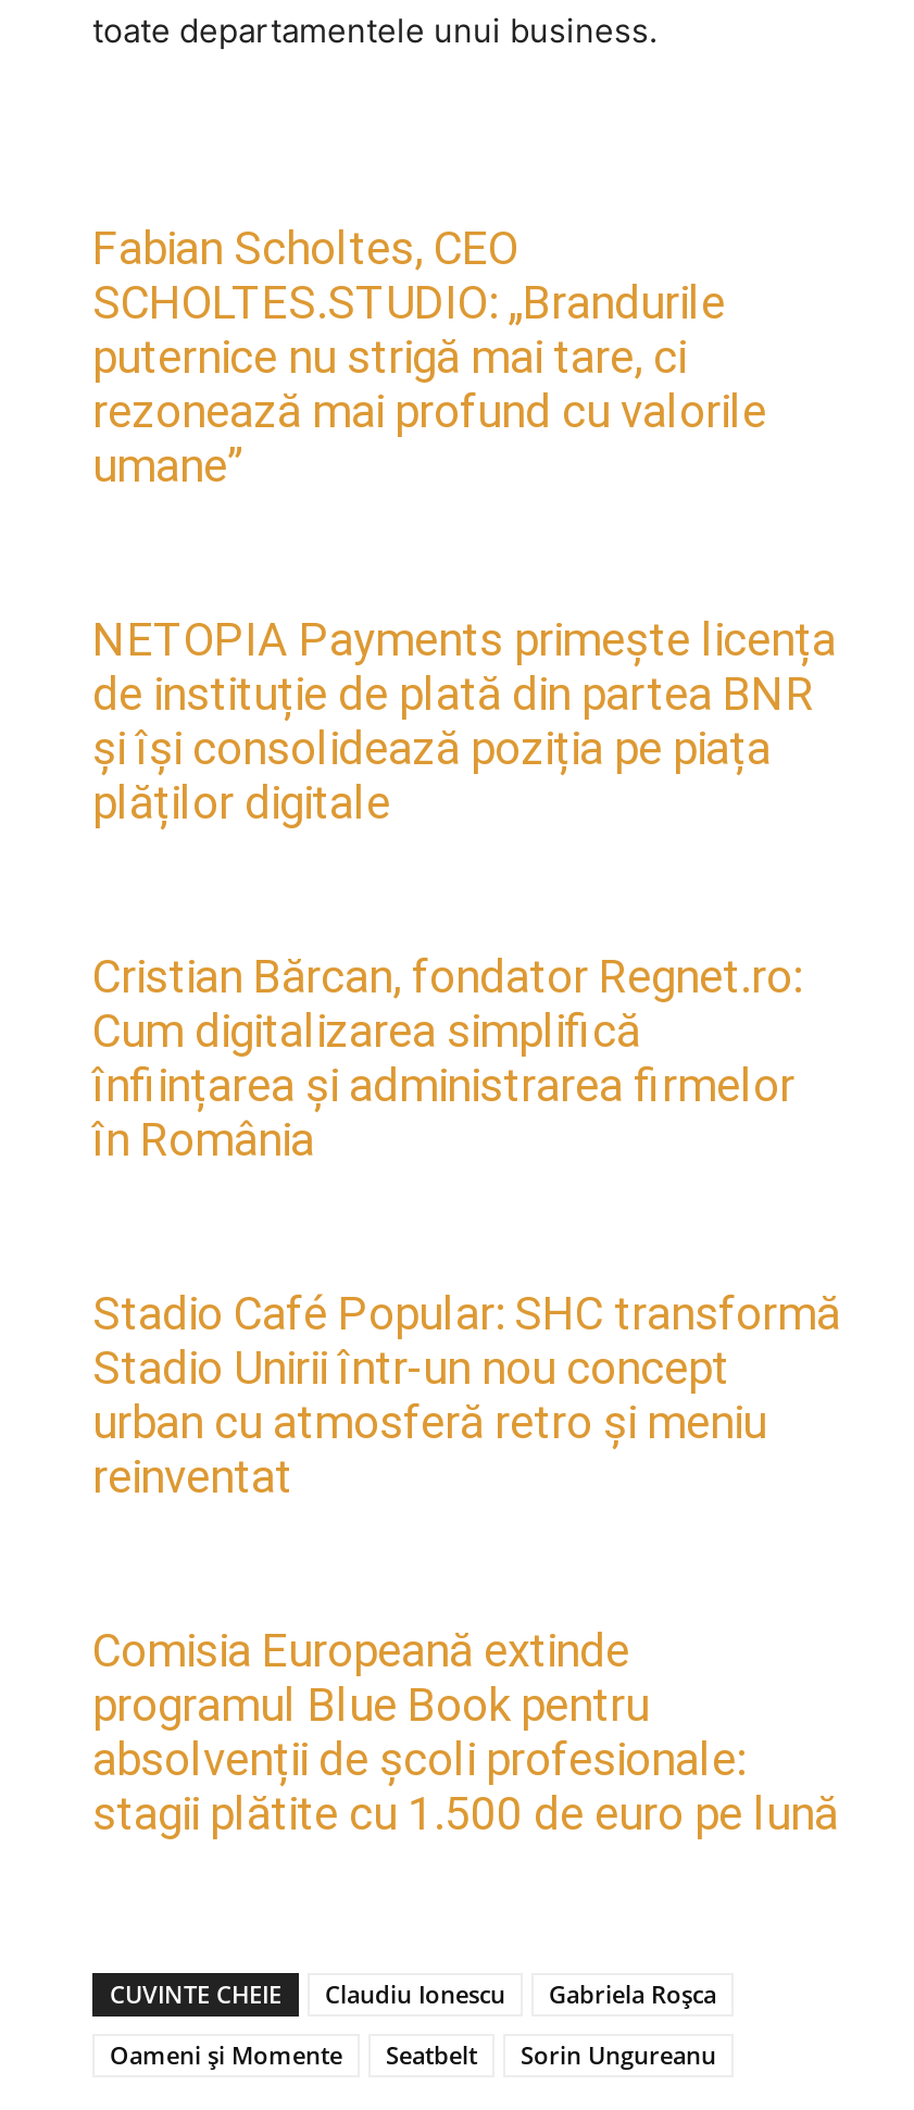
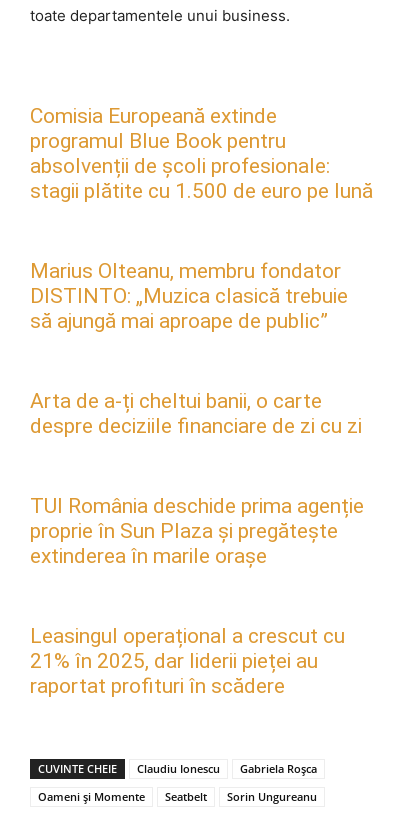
- Fabian Scholtes, CEO
- SCHOLTES.STUDIO: „Brandurile
- puternice nu strigă mai tare, ci
- rezonează mai profund cu valorile
- umane”
- NETOPIA Payments primește licența
- de instituție de plată din partea BNR
- și își consolidează poziția pe piața
- plăților digitale
- Cristian Bărcan, fondator Regnet.ro:
- Cum digitalizarea simplifică
- înființarea și administrarea firmelor
- în România
- Stadio Café Popular: SHC transformă
- Stadio Unirii într-un nou concept
- urban cu atmosferă retro și meniu
- reinventat

moved up: Comisia Europeană extinde | programul Blue Book pentru | absolvenții de școli profesionale: | stagii plătite cu 1.500 de euro pe lună

+ Marius Olteanu, membru fondator
+ DISTINTO: „Muzica clasică trebuie
+ să ajungă mai aproape de public”
+ Arta de a-ți cheltui banii, o carte
+ despre deciziile financiare de zi cu zi
+ TUI România deschide prima agenție
+ proprie în Sun Plaza și pregătește
+ extinderea în marile orașe
+ Leasingul operațional a crescut cu
+ 21% în 2025, dar liderii pieței au
+ raportat profituri în scădere
